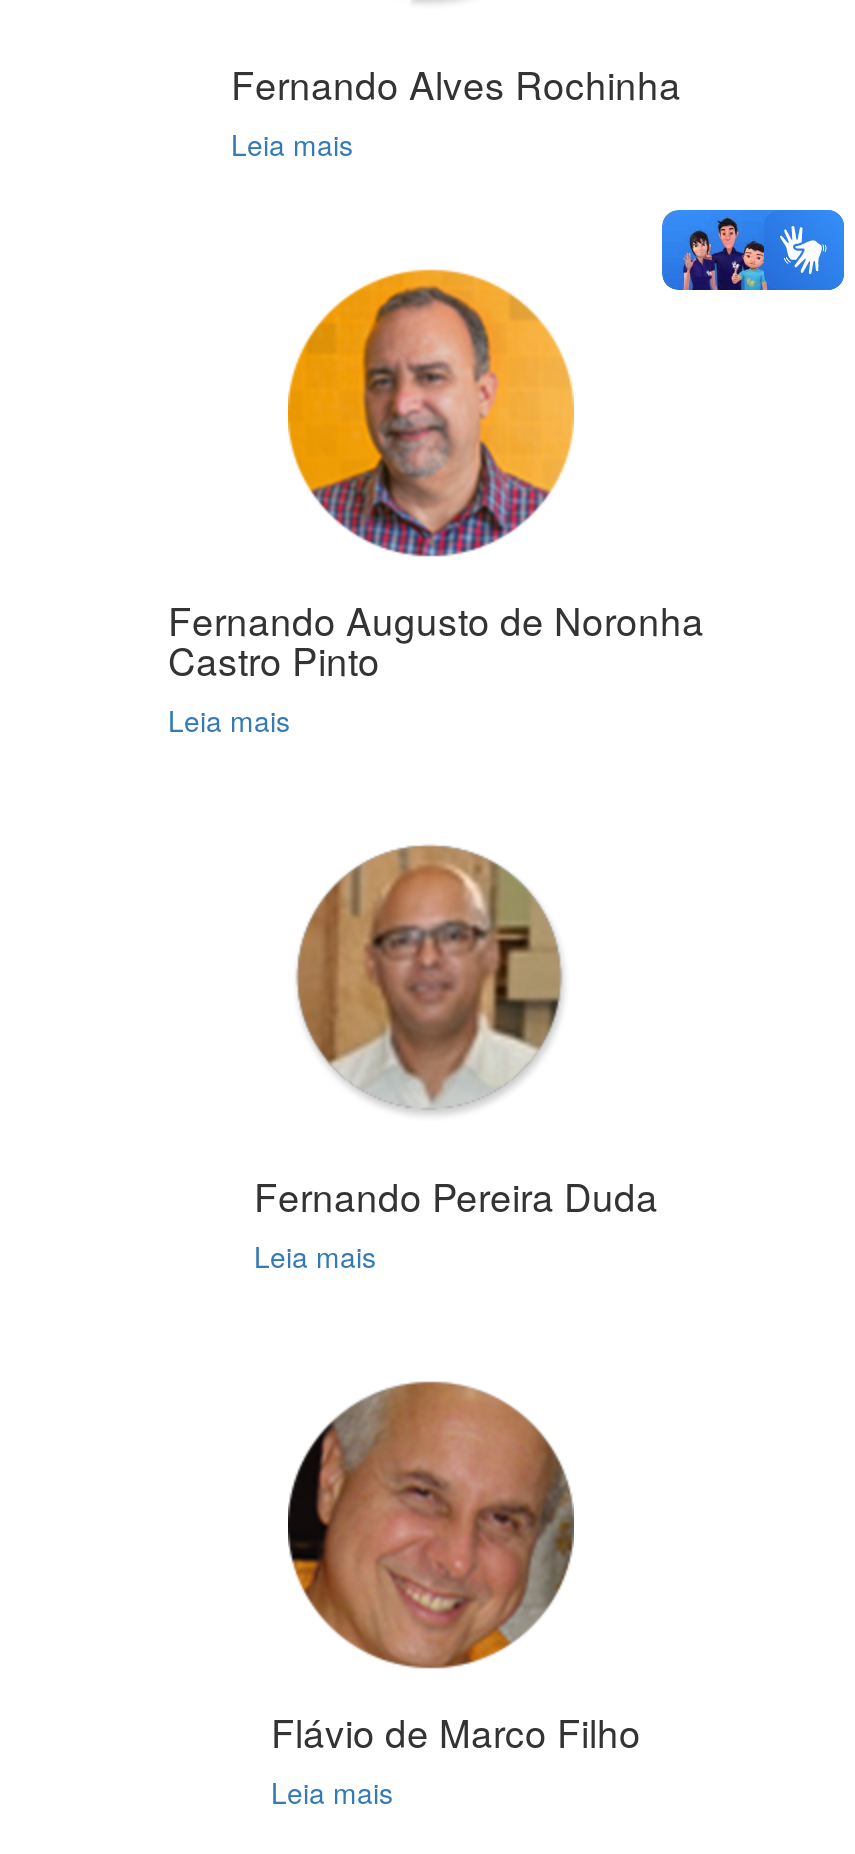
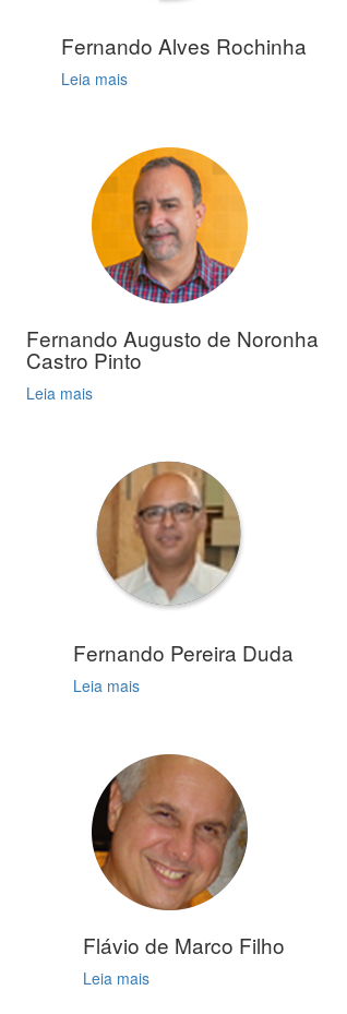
- [image]
